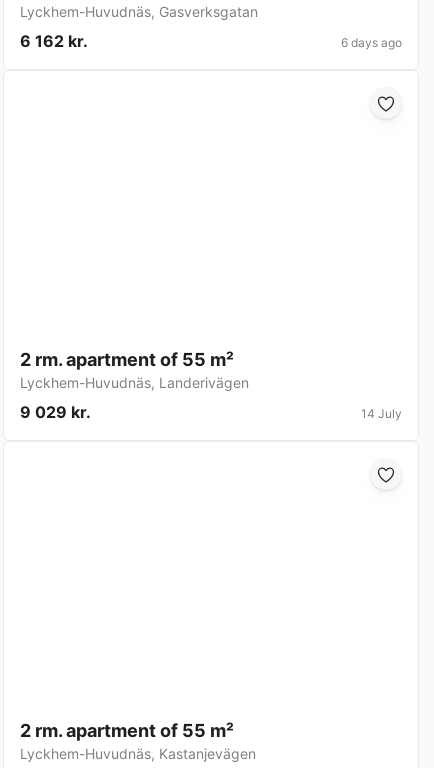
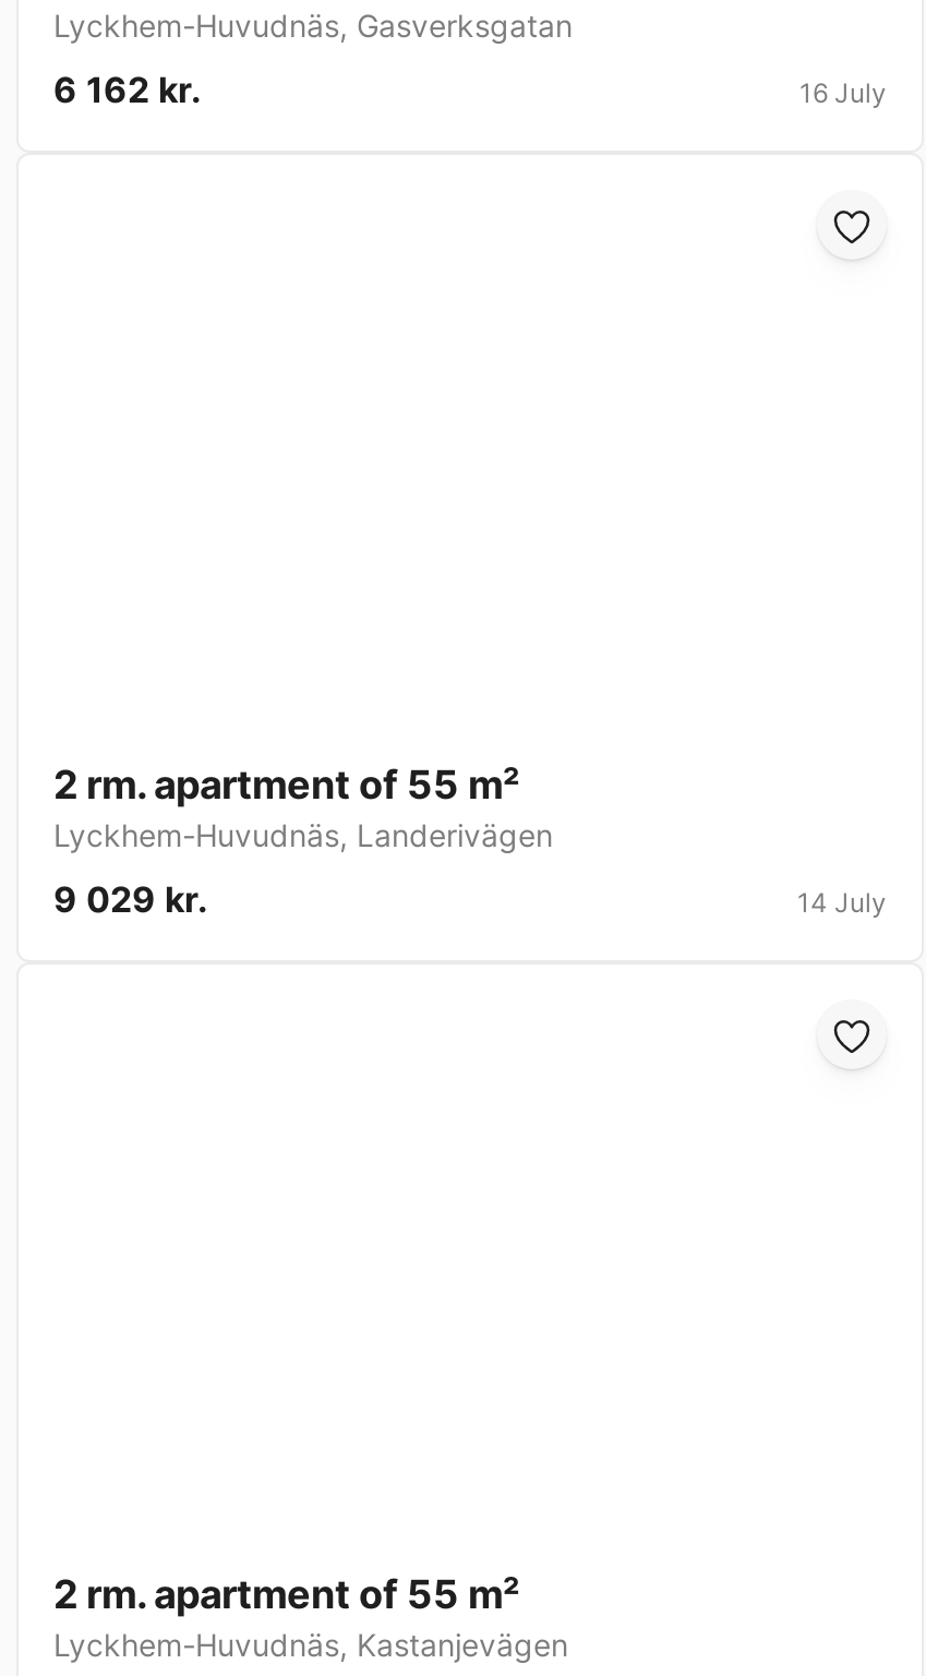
- 6 days ago
+ 16 July
